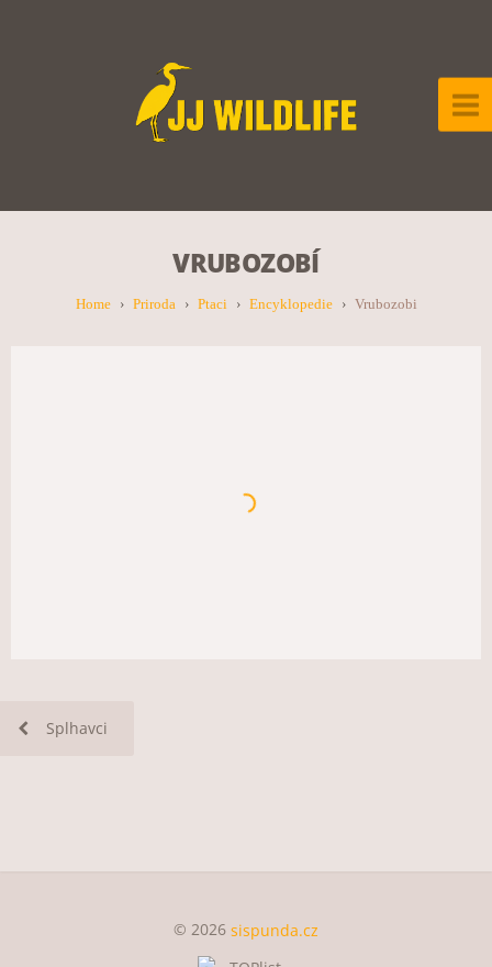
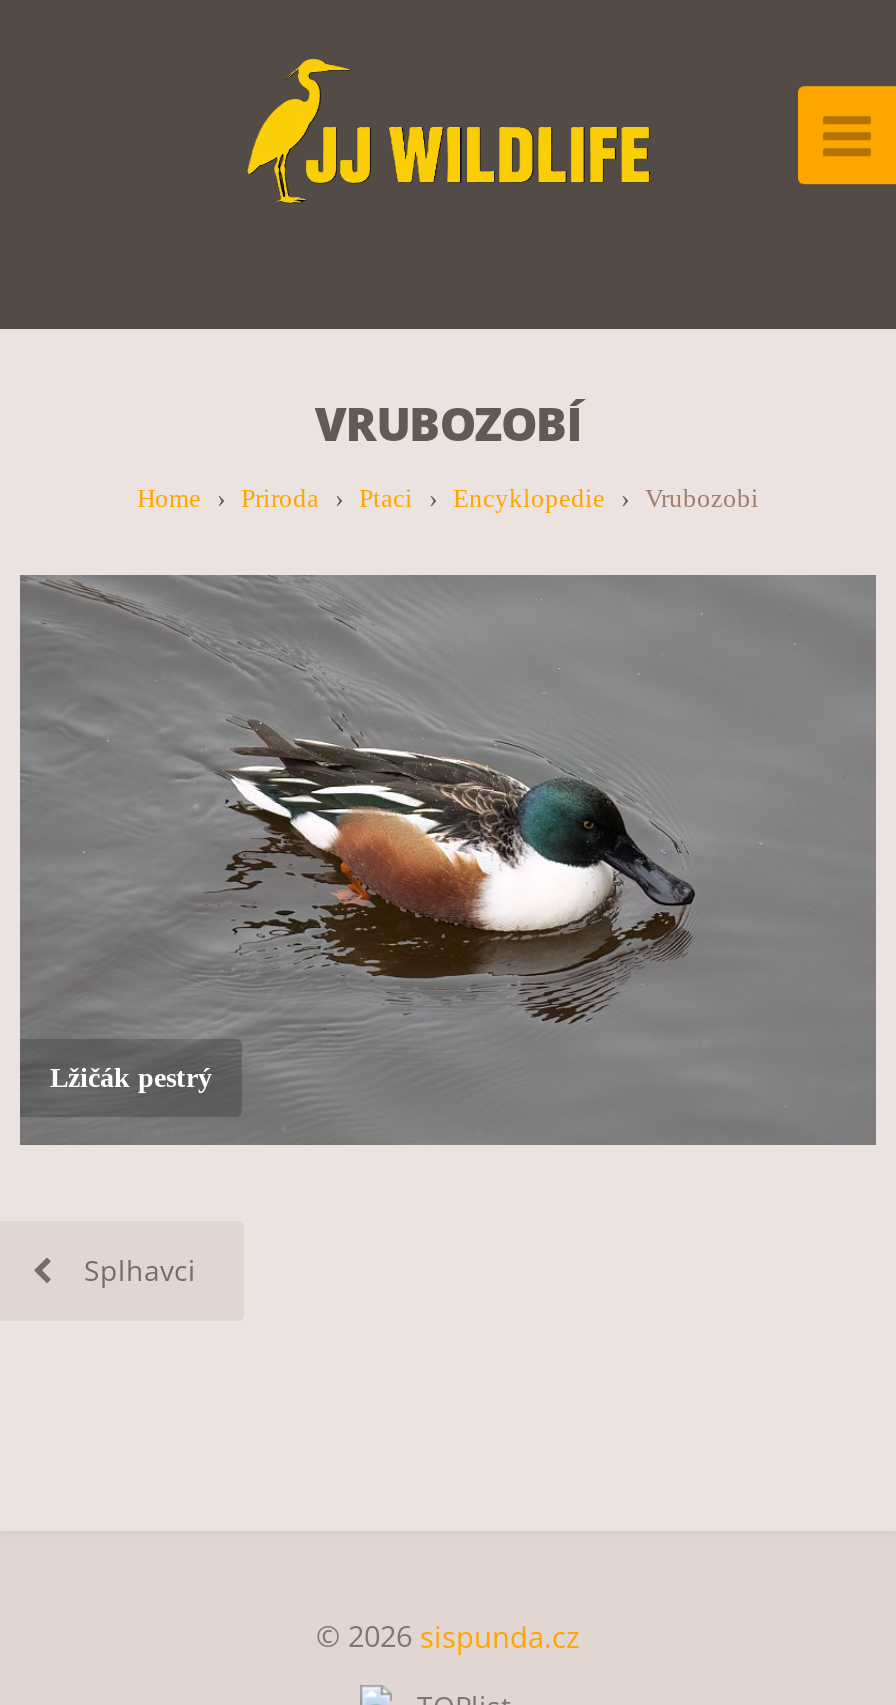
+ [image]
+ Lžičák pestrý
